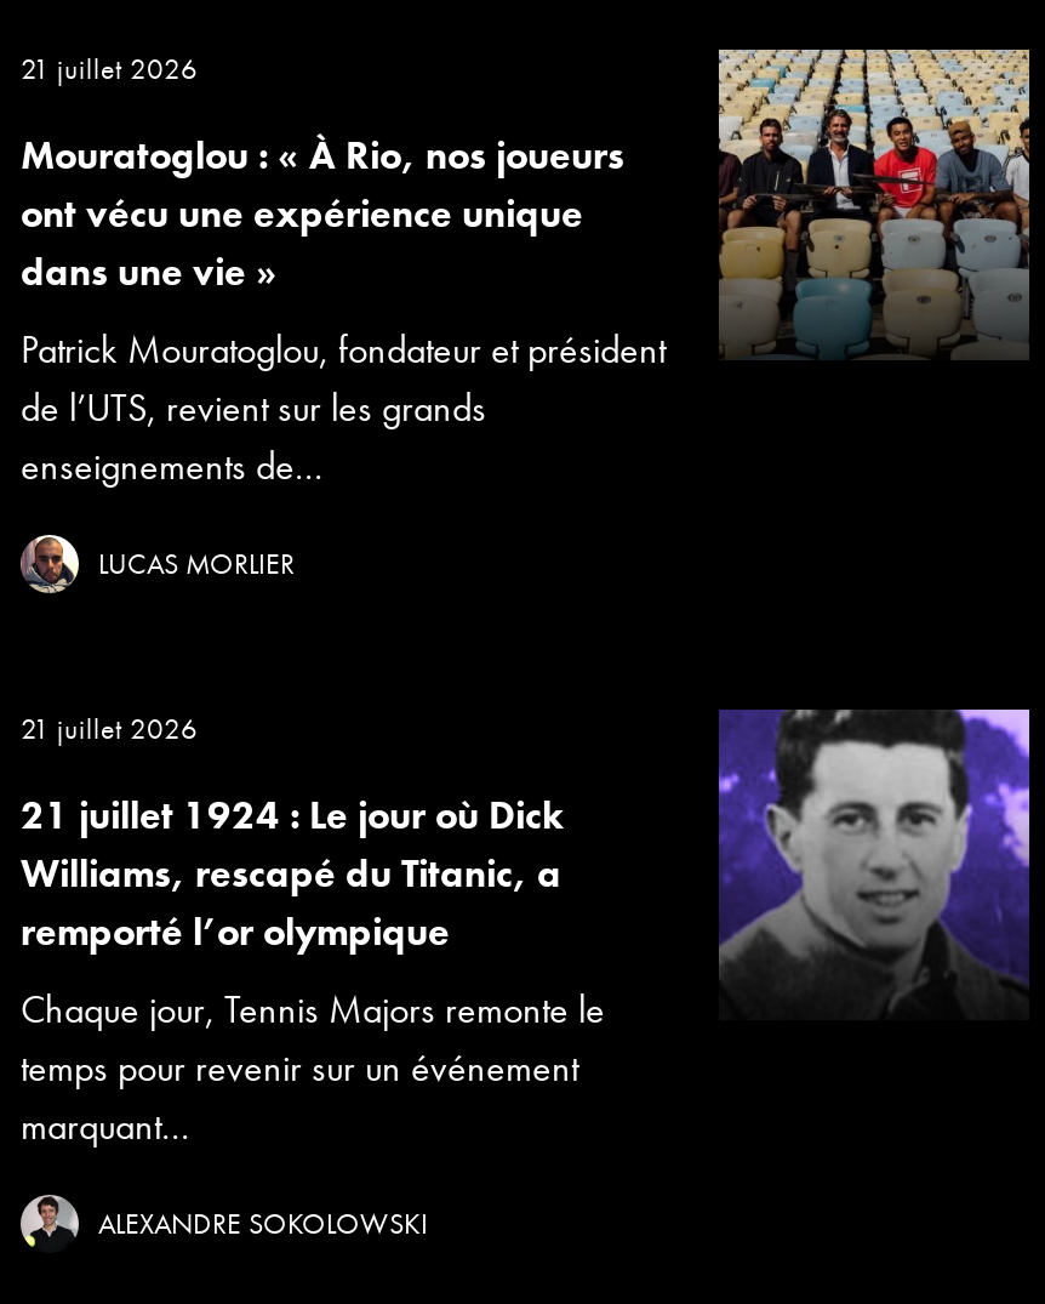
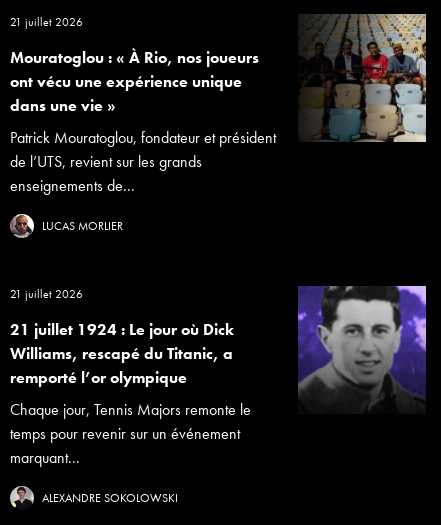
- [image]
+ [image]
